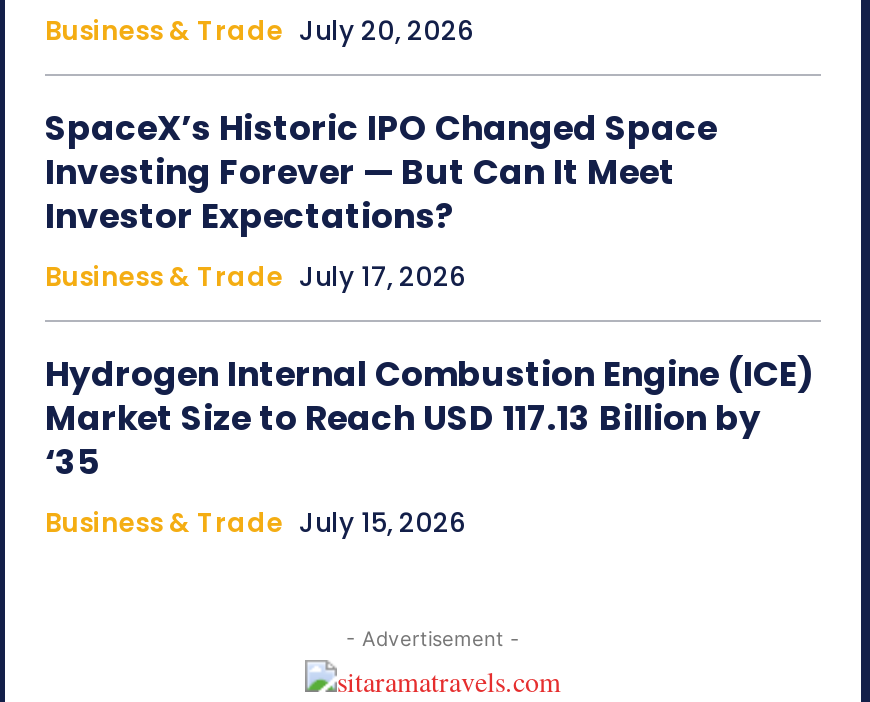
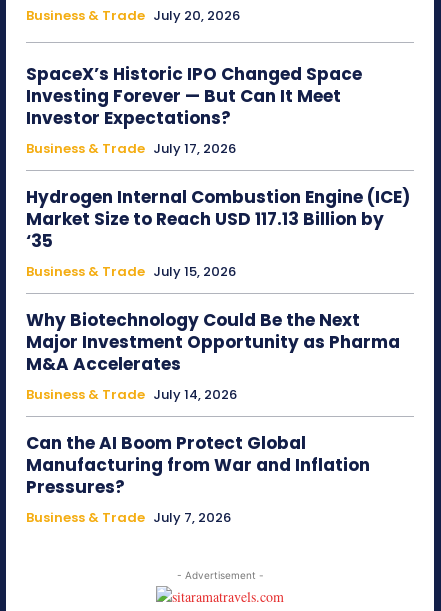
+ Why Biotechnology Could Be the Next
+ Major Investment Opportunity as Pharma
+ M&A Accelerates
+ Business & Trade July 14, 2026
+ Can the AI Boom Protect Global
+ Manufacturing from War and Inflation
+ Pressures?
+ Business & Trade July 7, 2026
